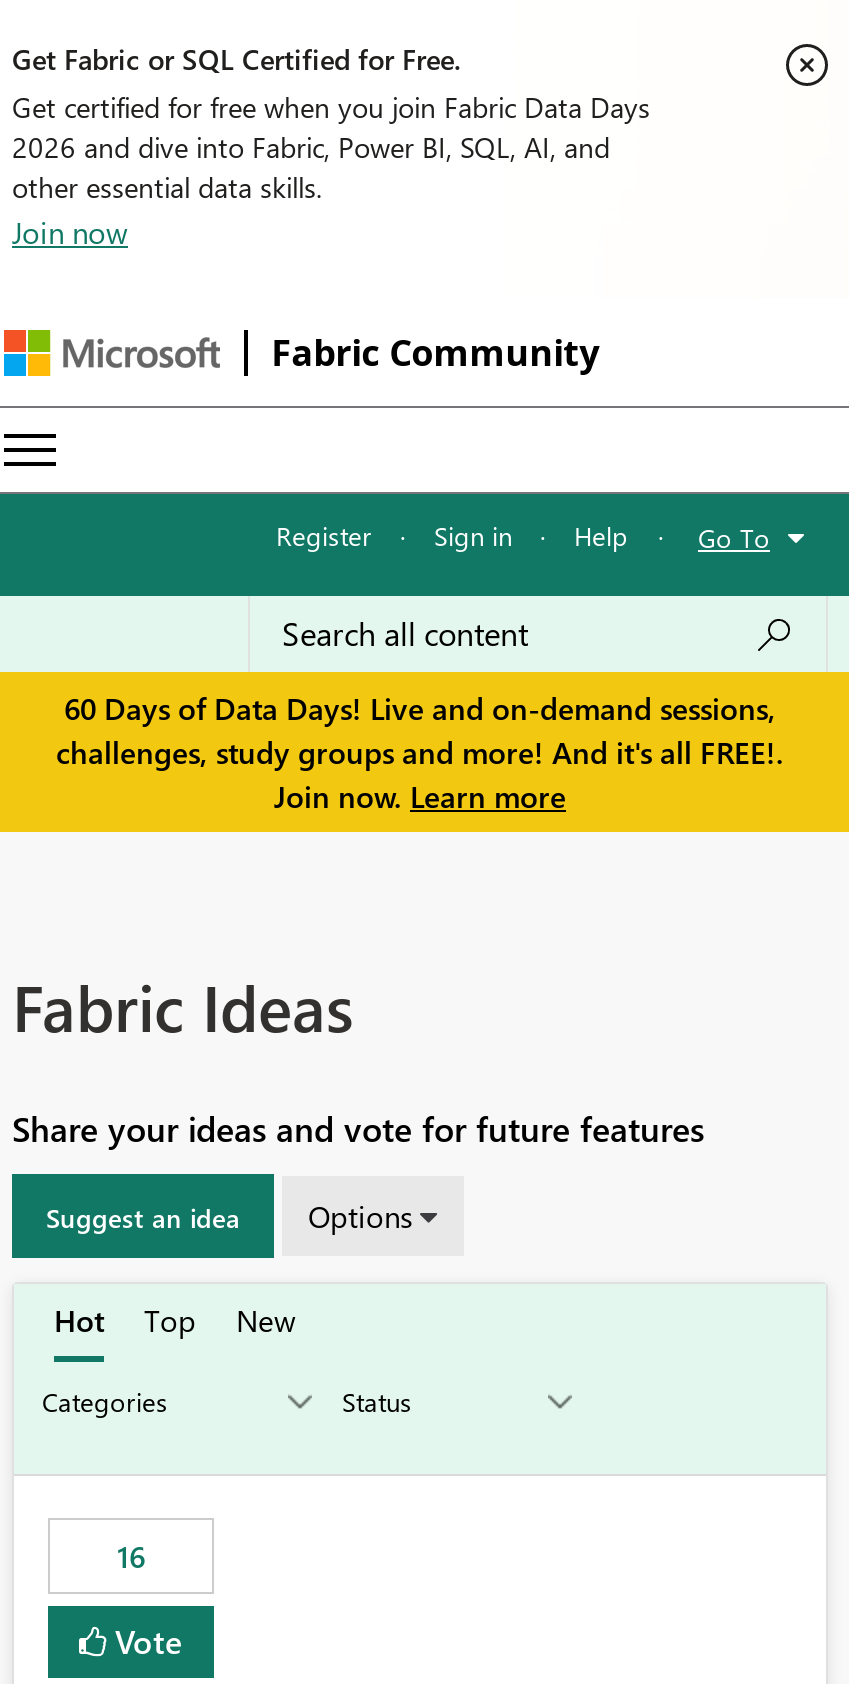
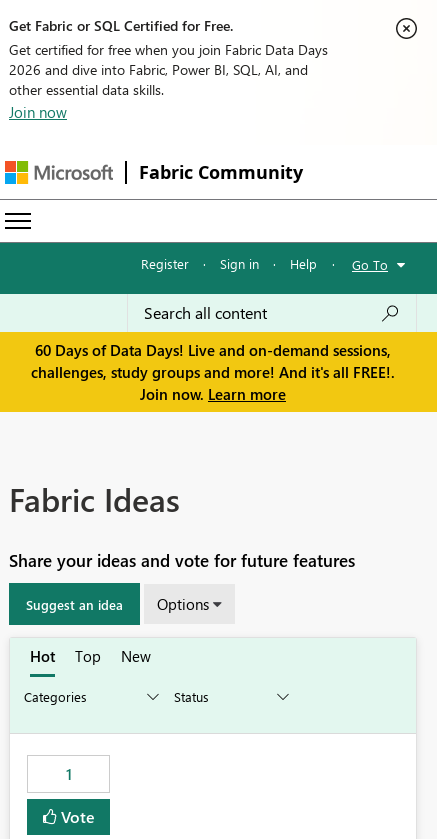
- 16
+ 1
